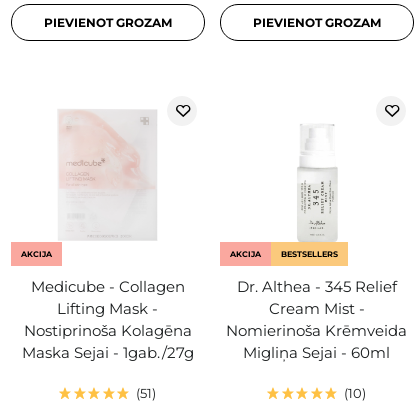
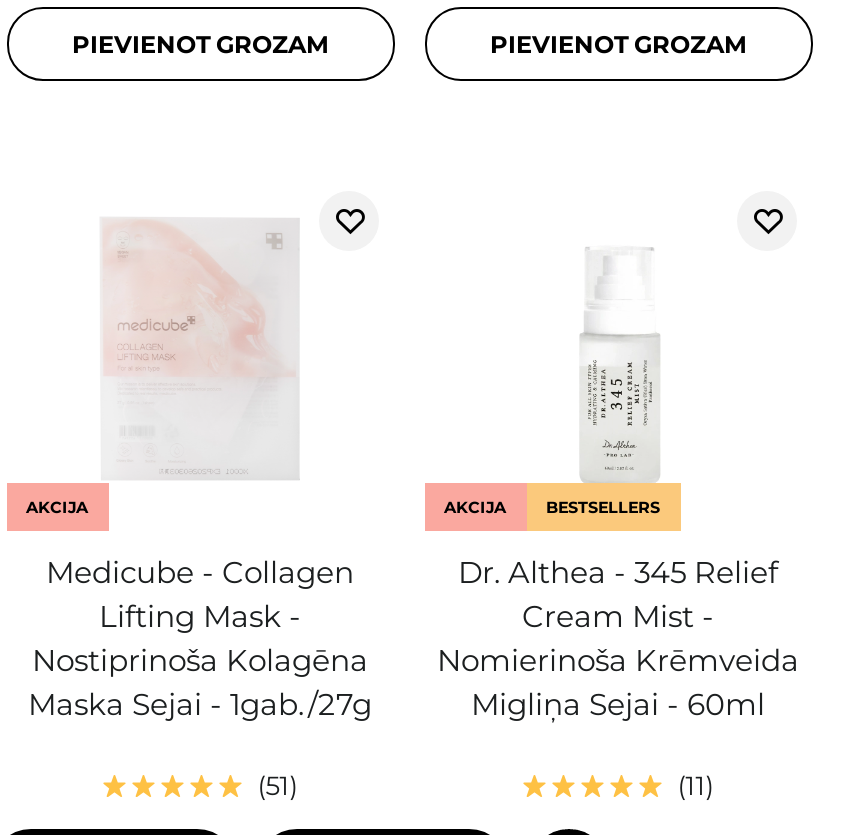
- 10
+ 11
